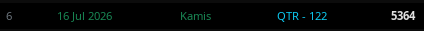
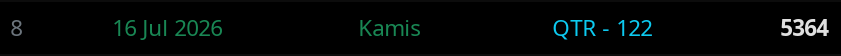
- 6
+ 8
